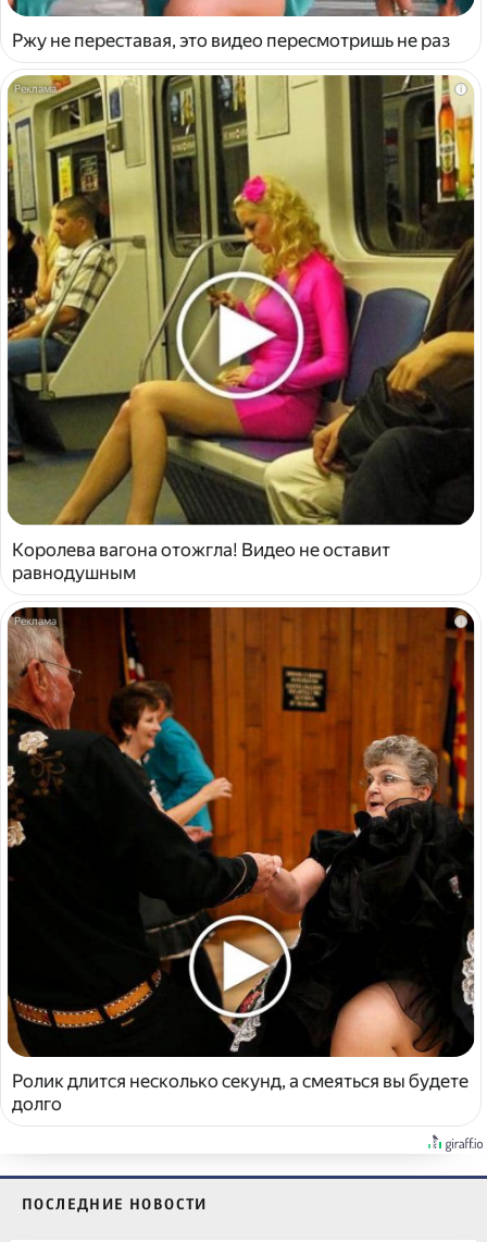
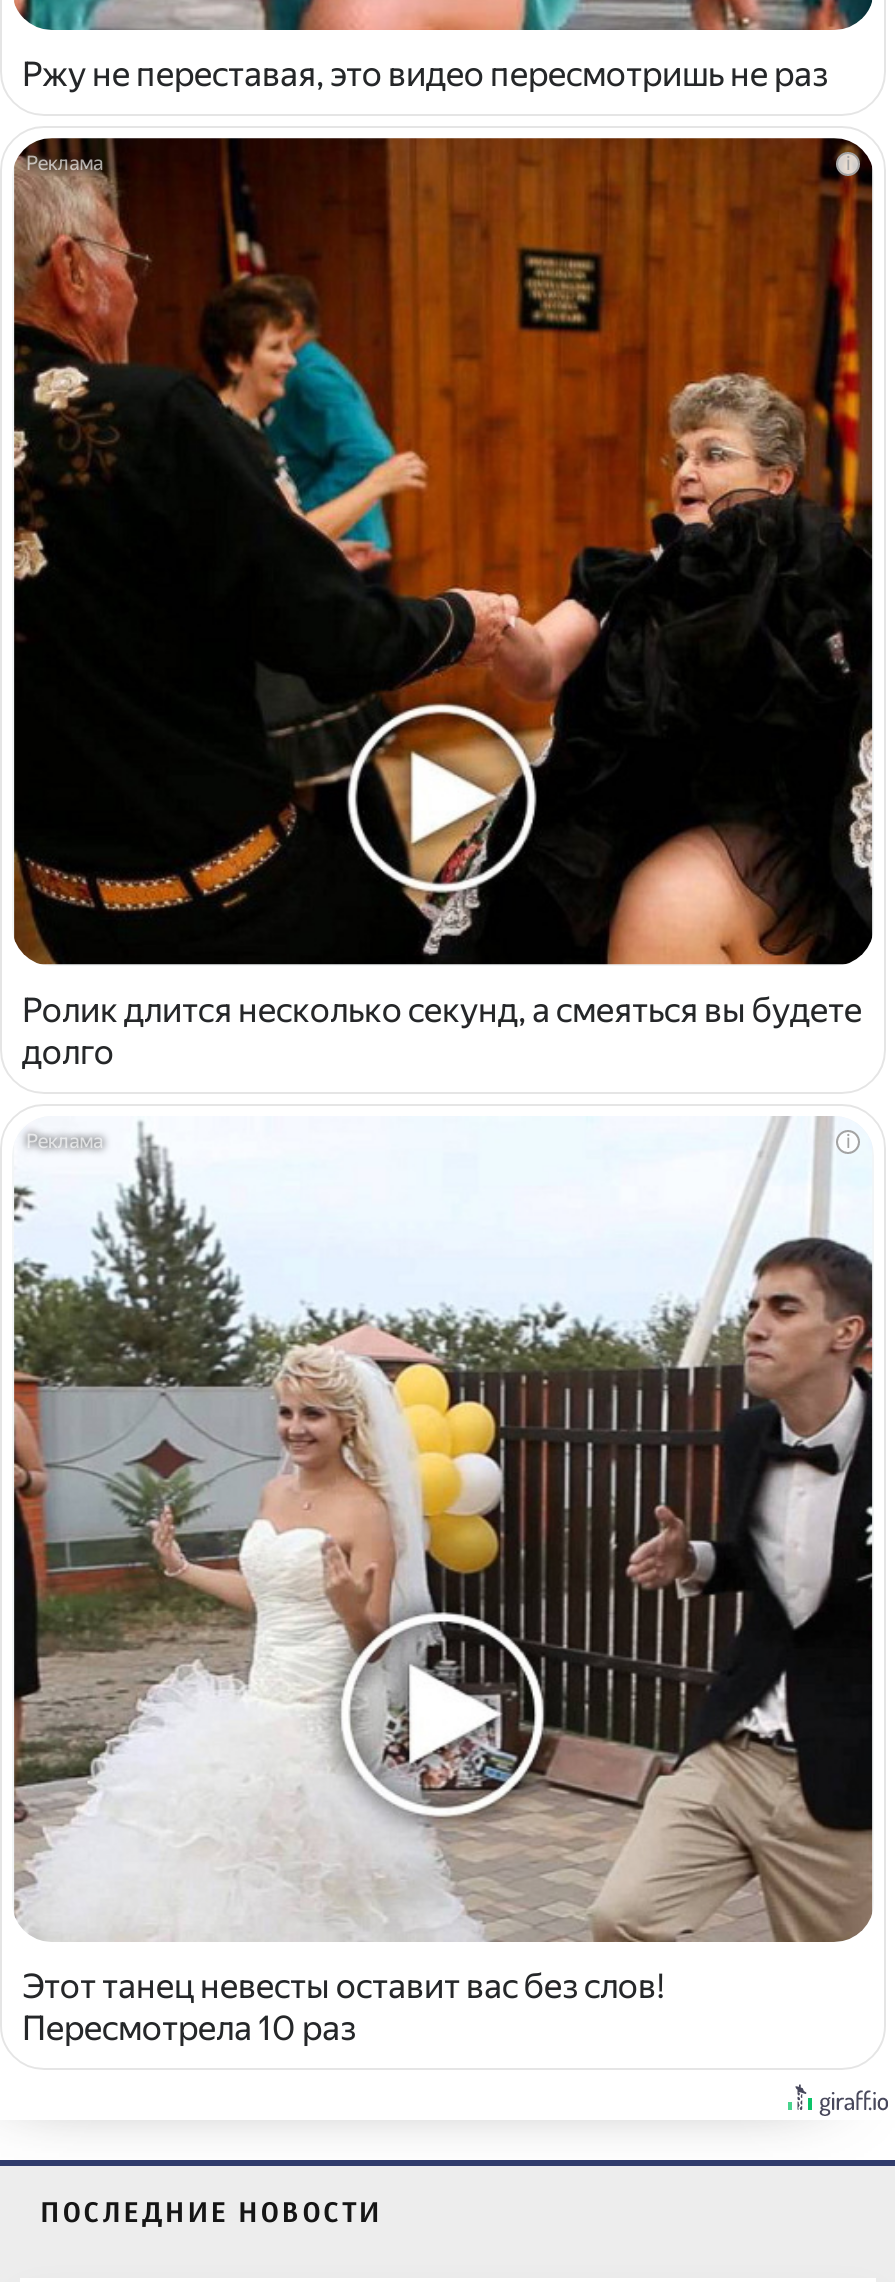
- [image]
- Королева вагона отожгла! Видео не оставит
- равнодушным

moved up: [image] | Ролик длится несколько секунд, а смеяться вы будете | долго

+ [image]
+ Этот танец невесты оставит вас без слов!
+ Пересмотрела 10 раз
